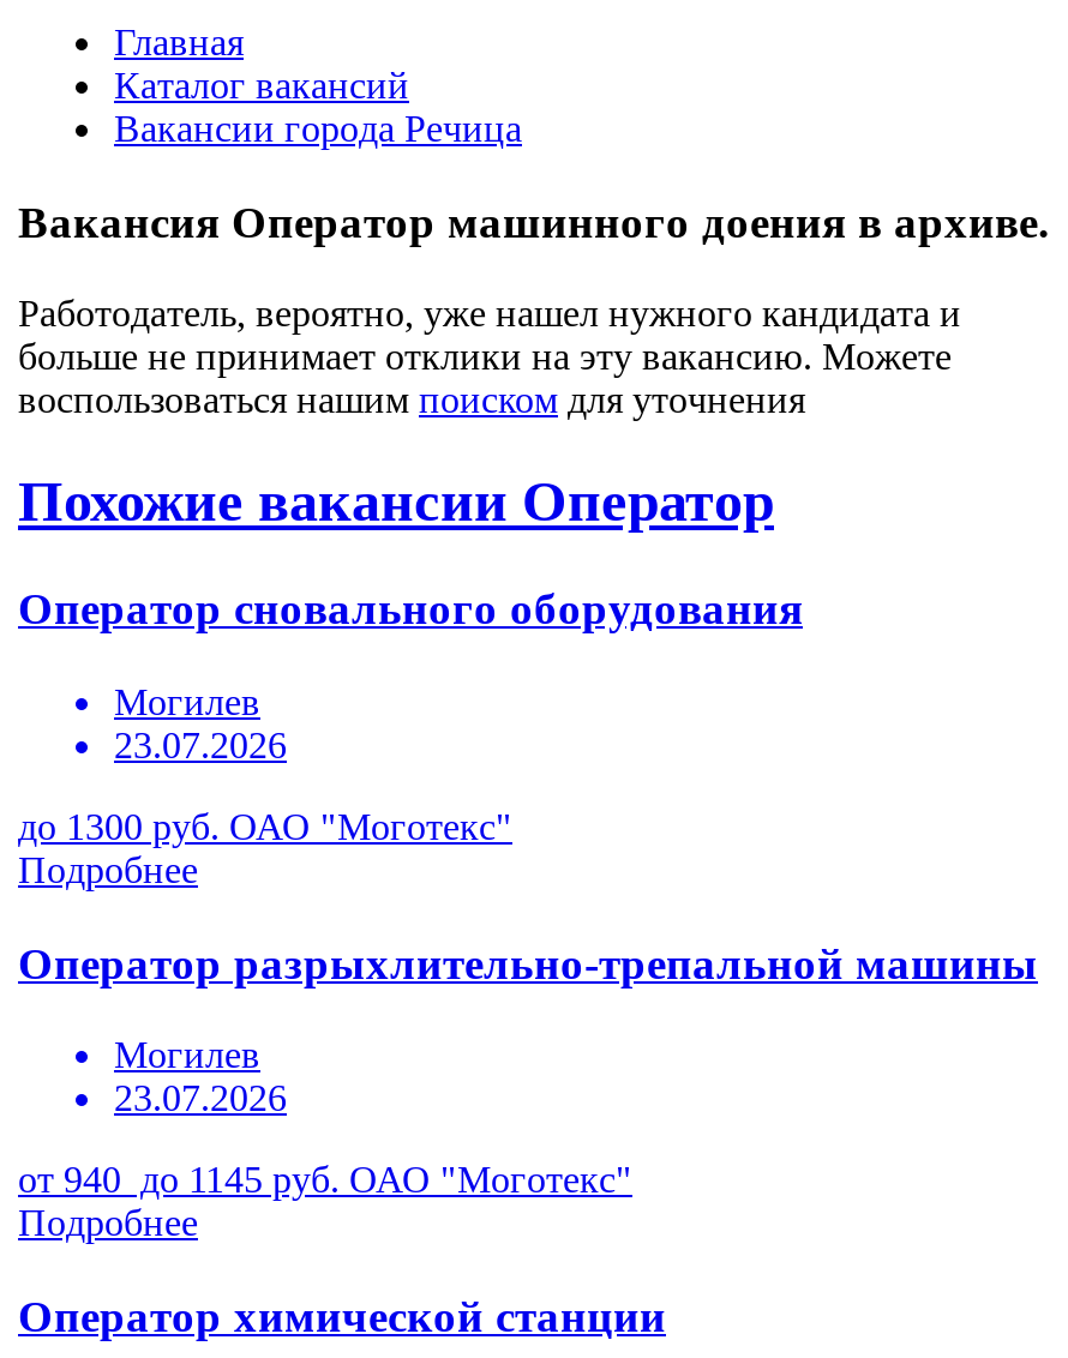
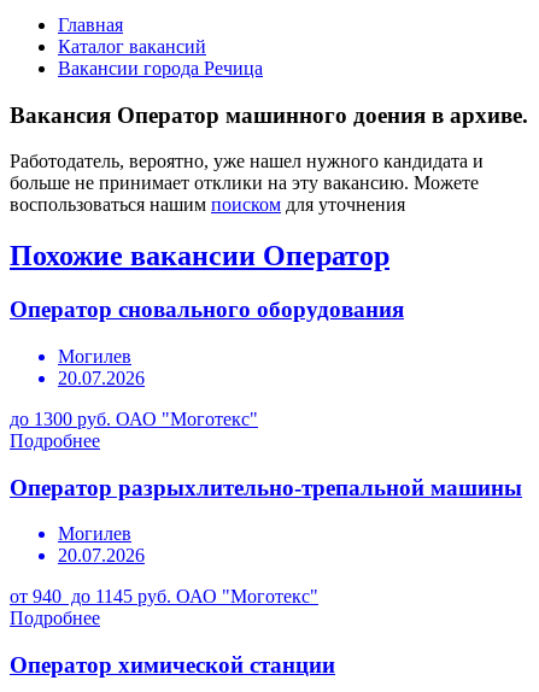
- 23.07.2026
+ 20.07.2026

- 23.07.2026
+ 20.07.2026
